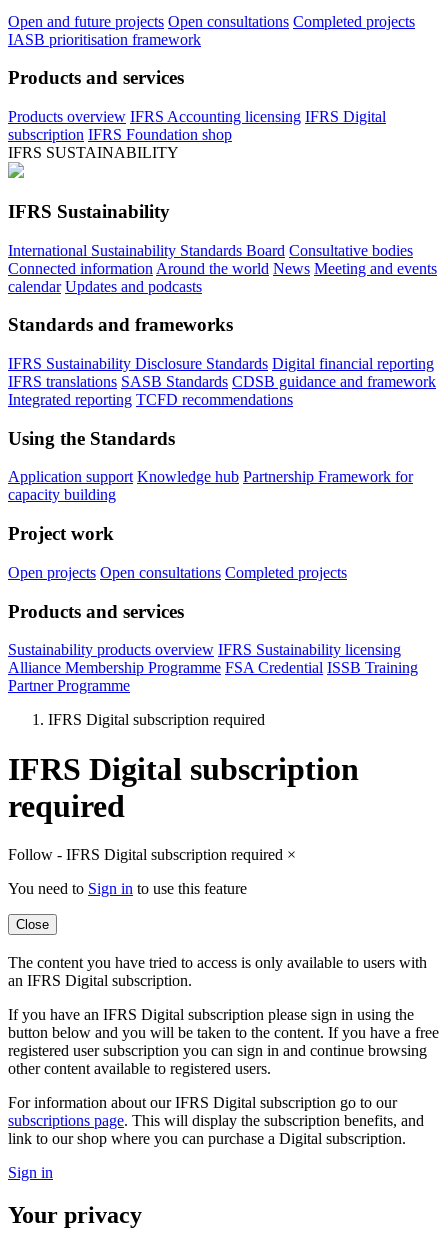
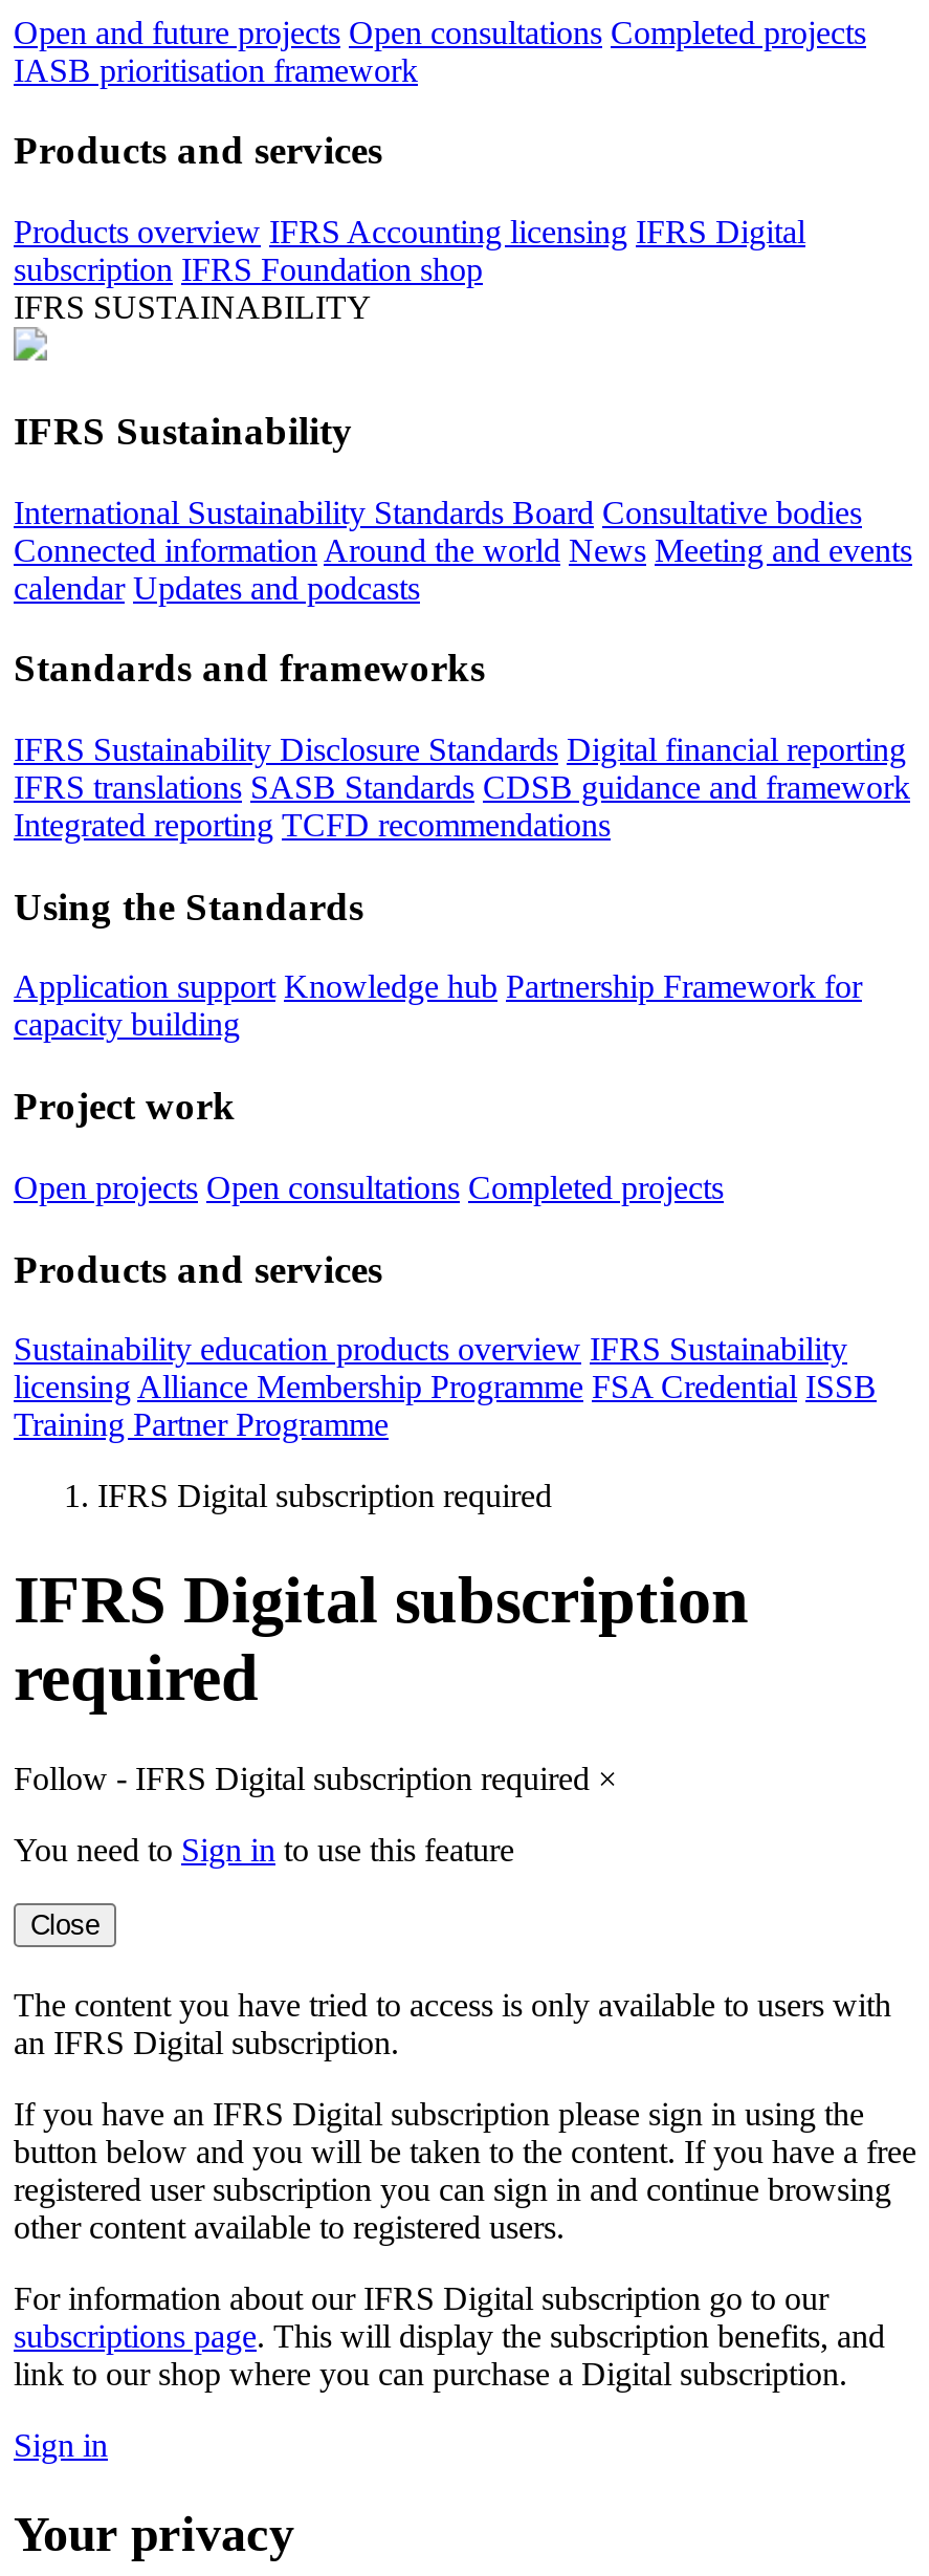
- Sustainability products overview IFRS Sustainability licensing
- Alliance Membership Programme FSA Credential ISSB Training
- Partner Programme
+ Sustainability education products overview IFRS Sustainability
+ licensing Alliance Membership Programme FSA Credential ISSB
+ Training Partner Programme
